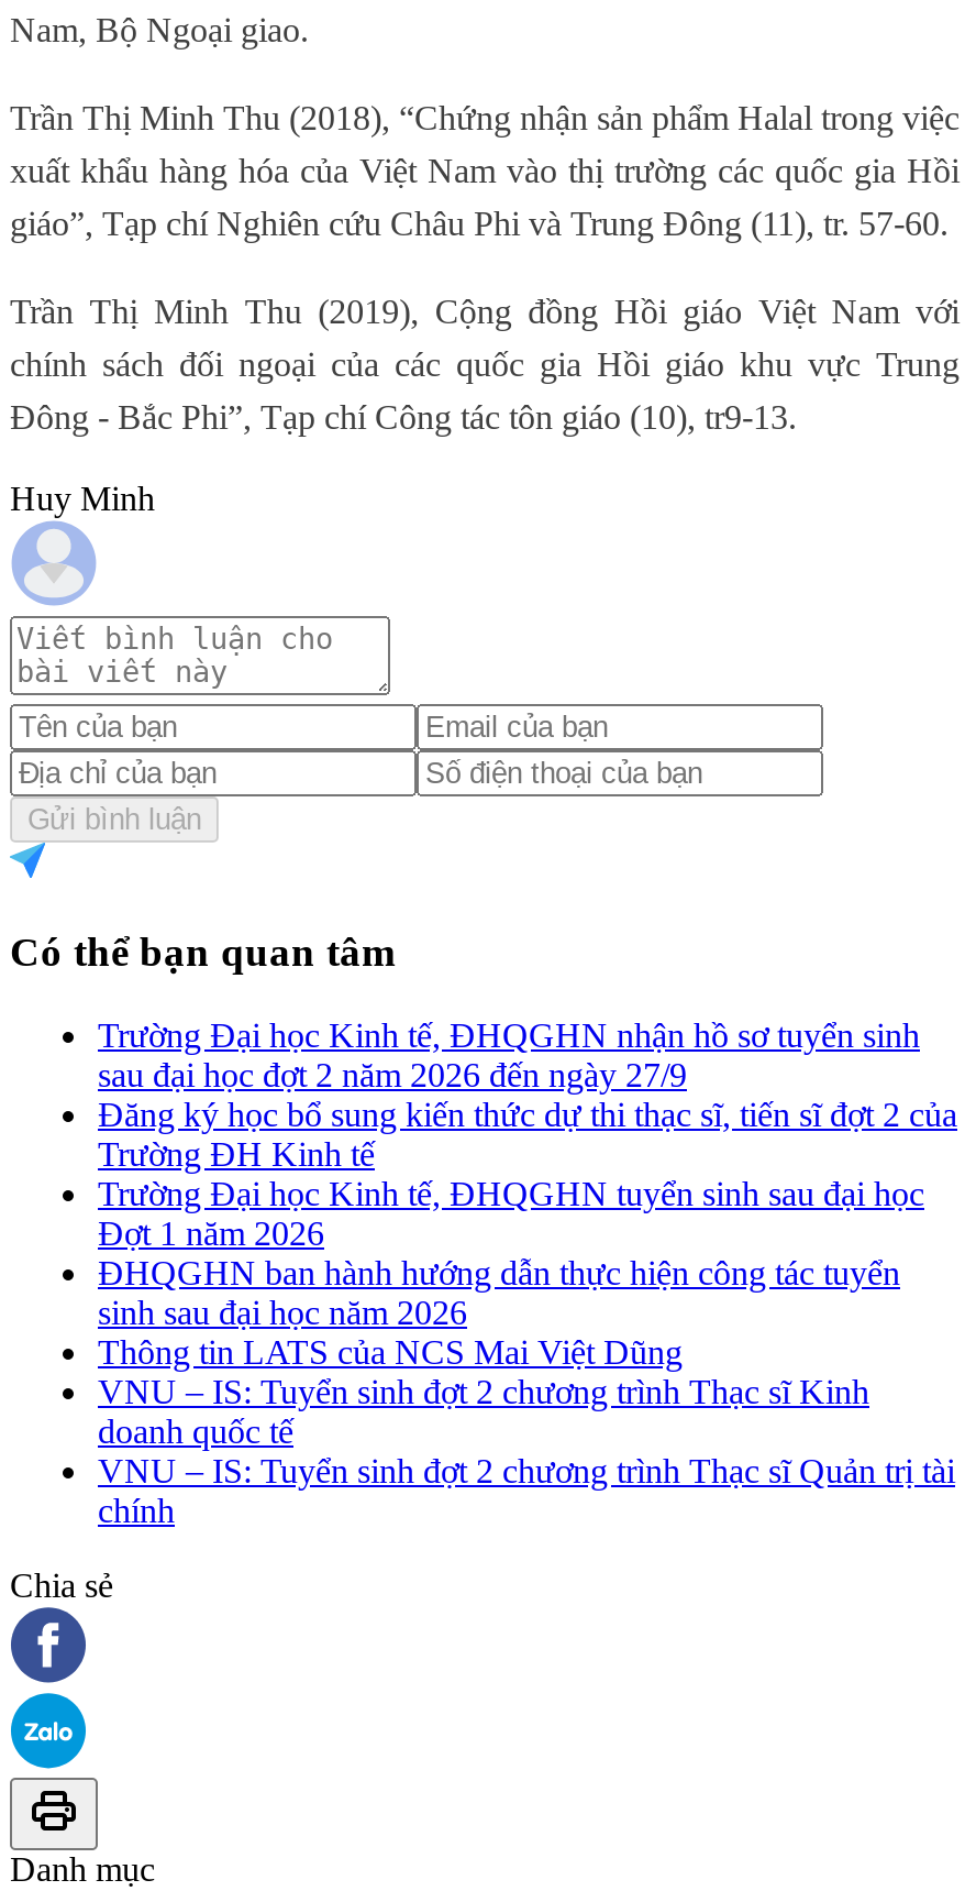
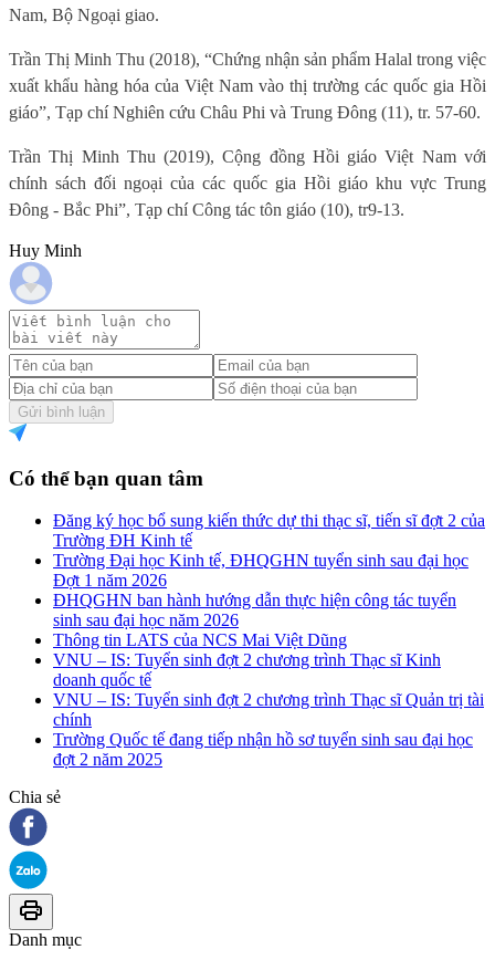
- Trường Đại học Kinh tế, ĐHQGHN nhận hồ sơ tuyển sinh
- sau đại học đợt 2 năm 2026 đến ngày 27/9

moved up: Đăng ký học bổ sung kiến thức dự thi thạc sĩ, tiến sĩ đợt 2 của | Trường ĐH Kinh tế | Trường Đại học Kinh tế, ĐHQGHN tuyển sinh sau đại học | ... | VNU – IS: Tuyển sinh đợt 2 chương trình Thạc sĩ Quản trị tài | chính

+ Trường Quốc tế đang tiếp nhận hồ sơ tuyển sinh sau đại học
+ đợt 2 năm 2025
